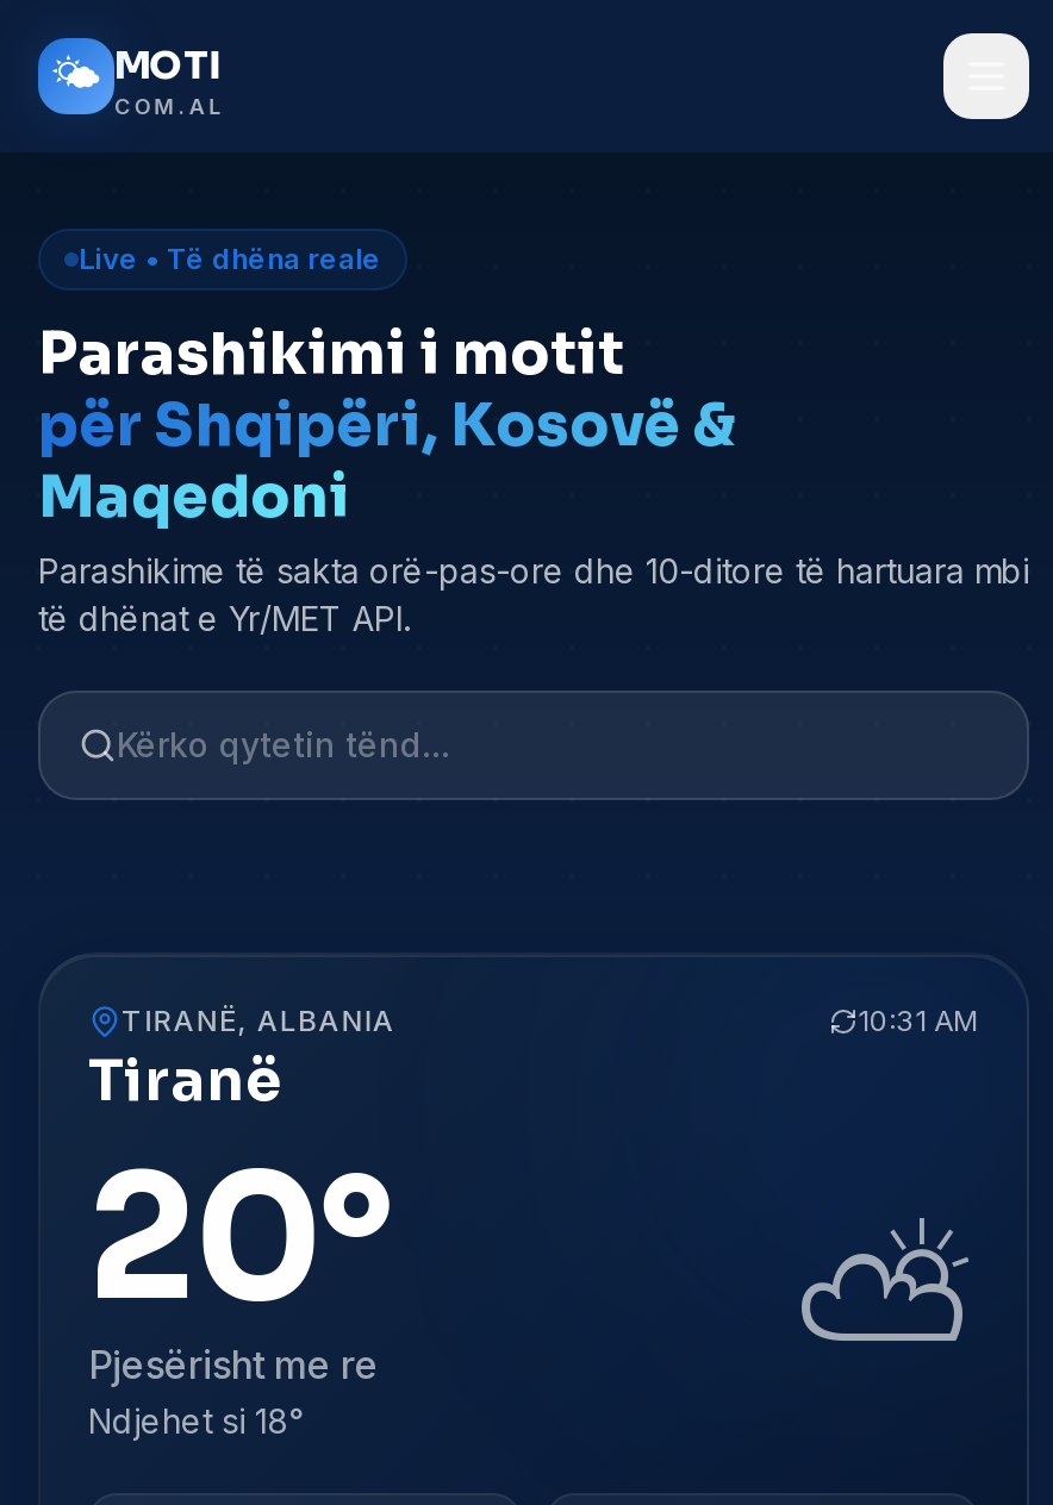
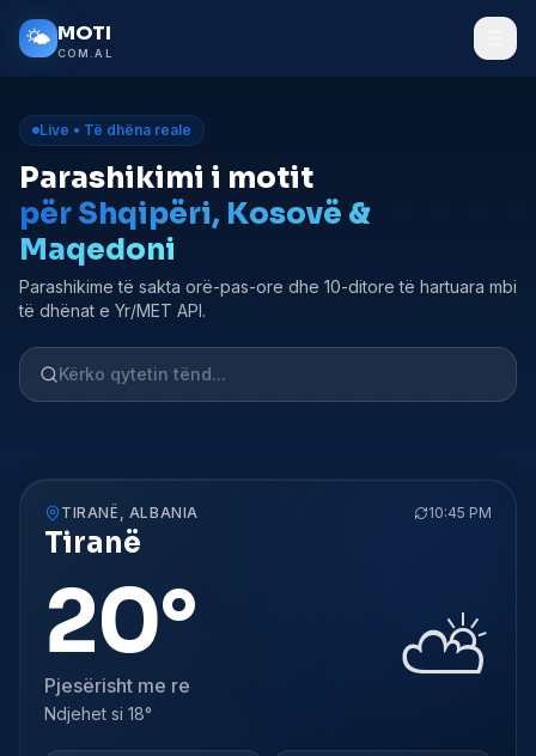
- 10:31 AM
+ 10:45 PM
